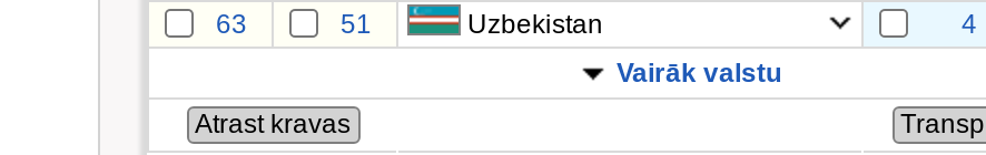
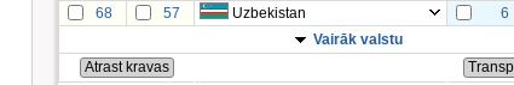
- 63
+ 68

- 51
+ 57

- 4
+ 6
